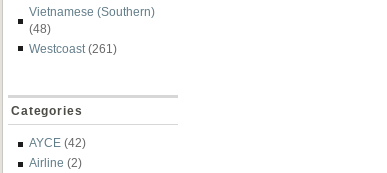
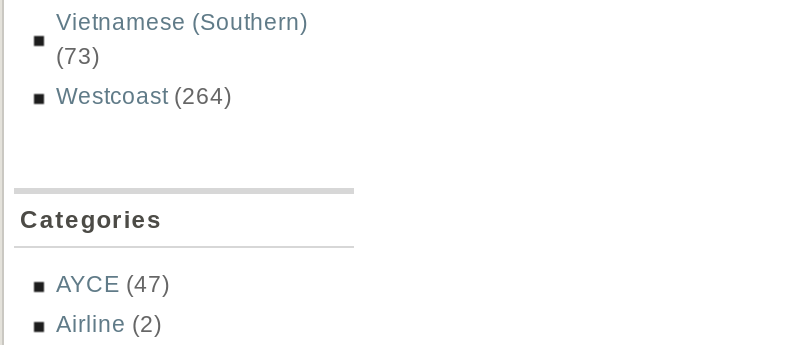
- (48)
+ (73)

- Westcoast (261)
+ Westcoast (264)

- AYCE (42)
+ AYCE (47)
